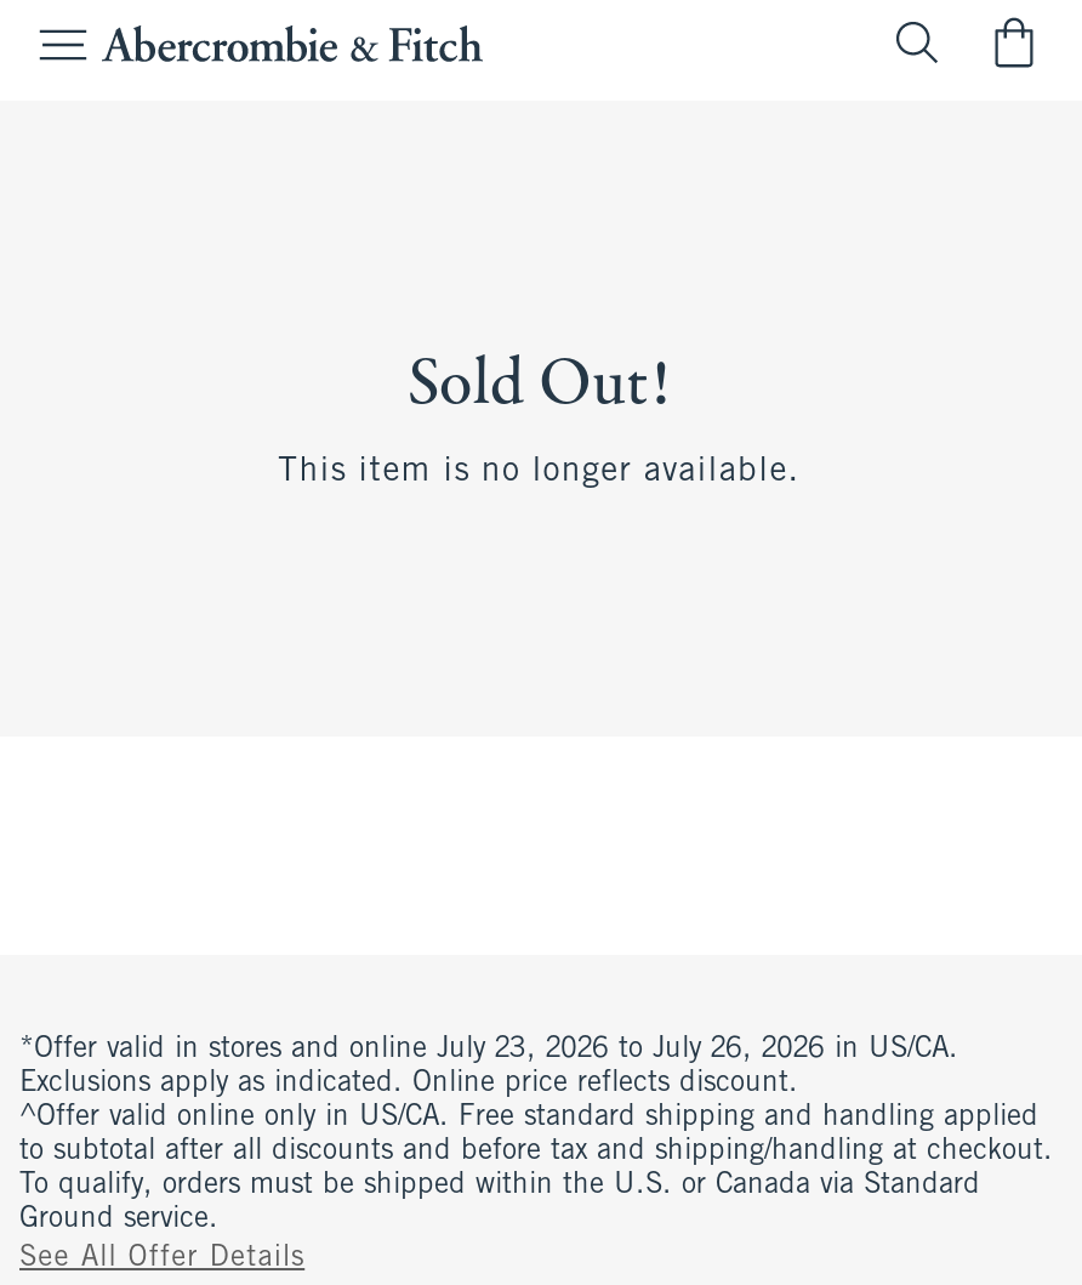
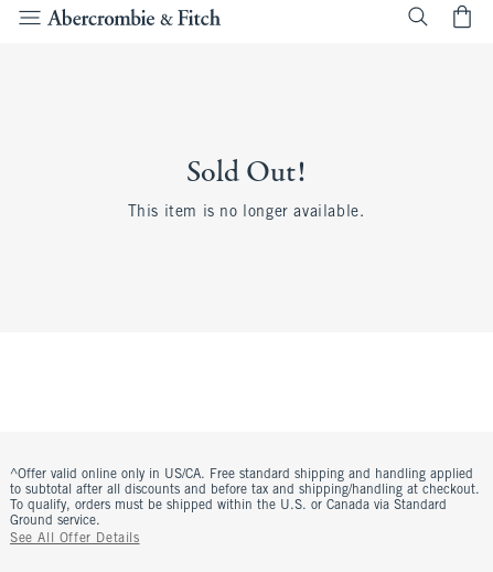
- *Offer valid in stores and online July 23, 2026 to July 26, 2026 in US/CA.
- Exclusions apply as indicated. Online price reflects discount.
